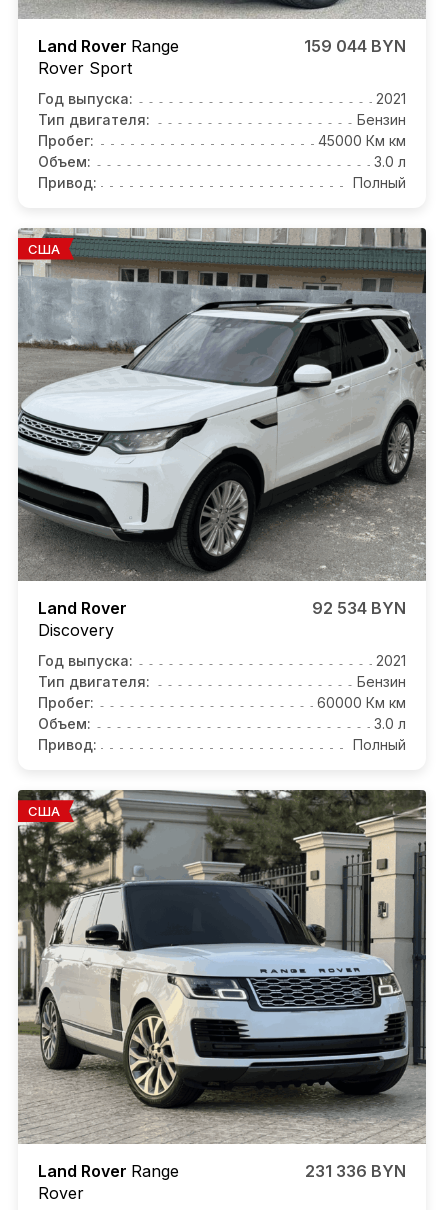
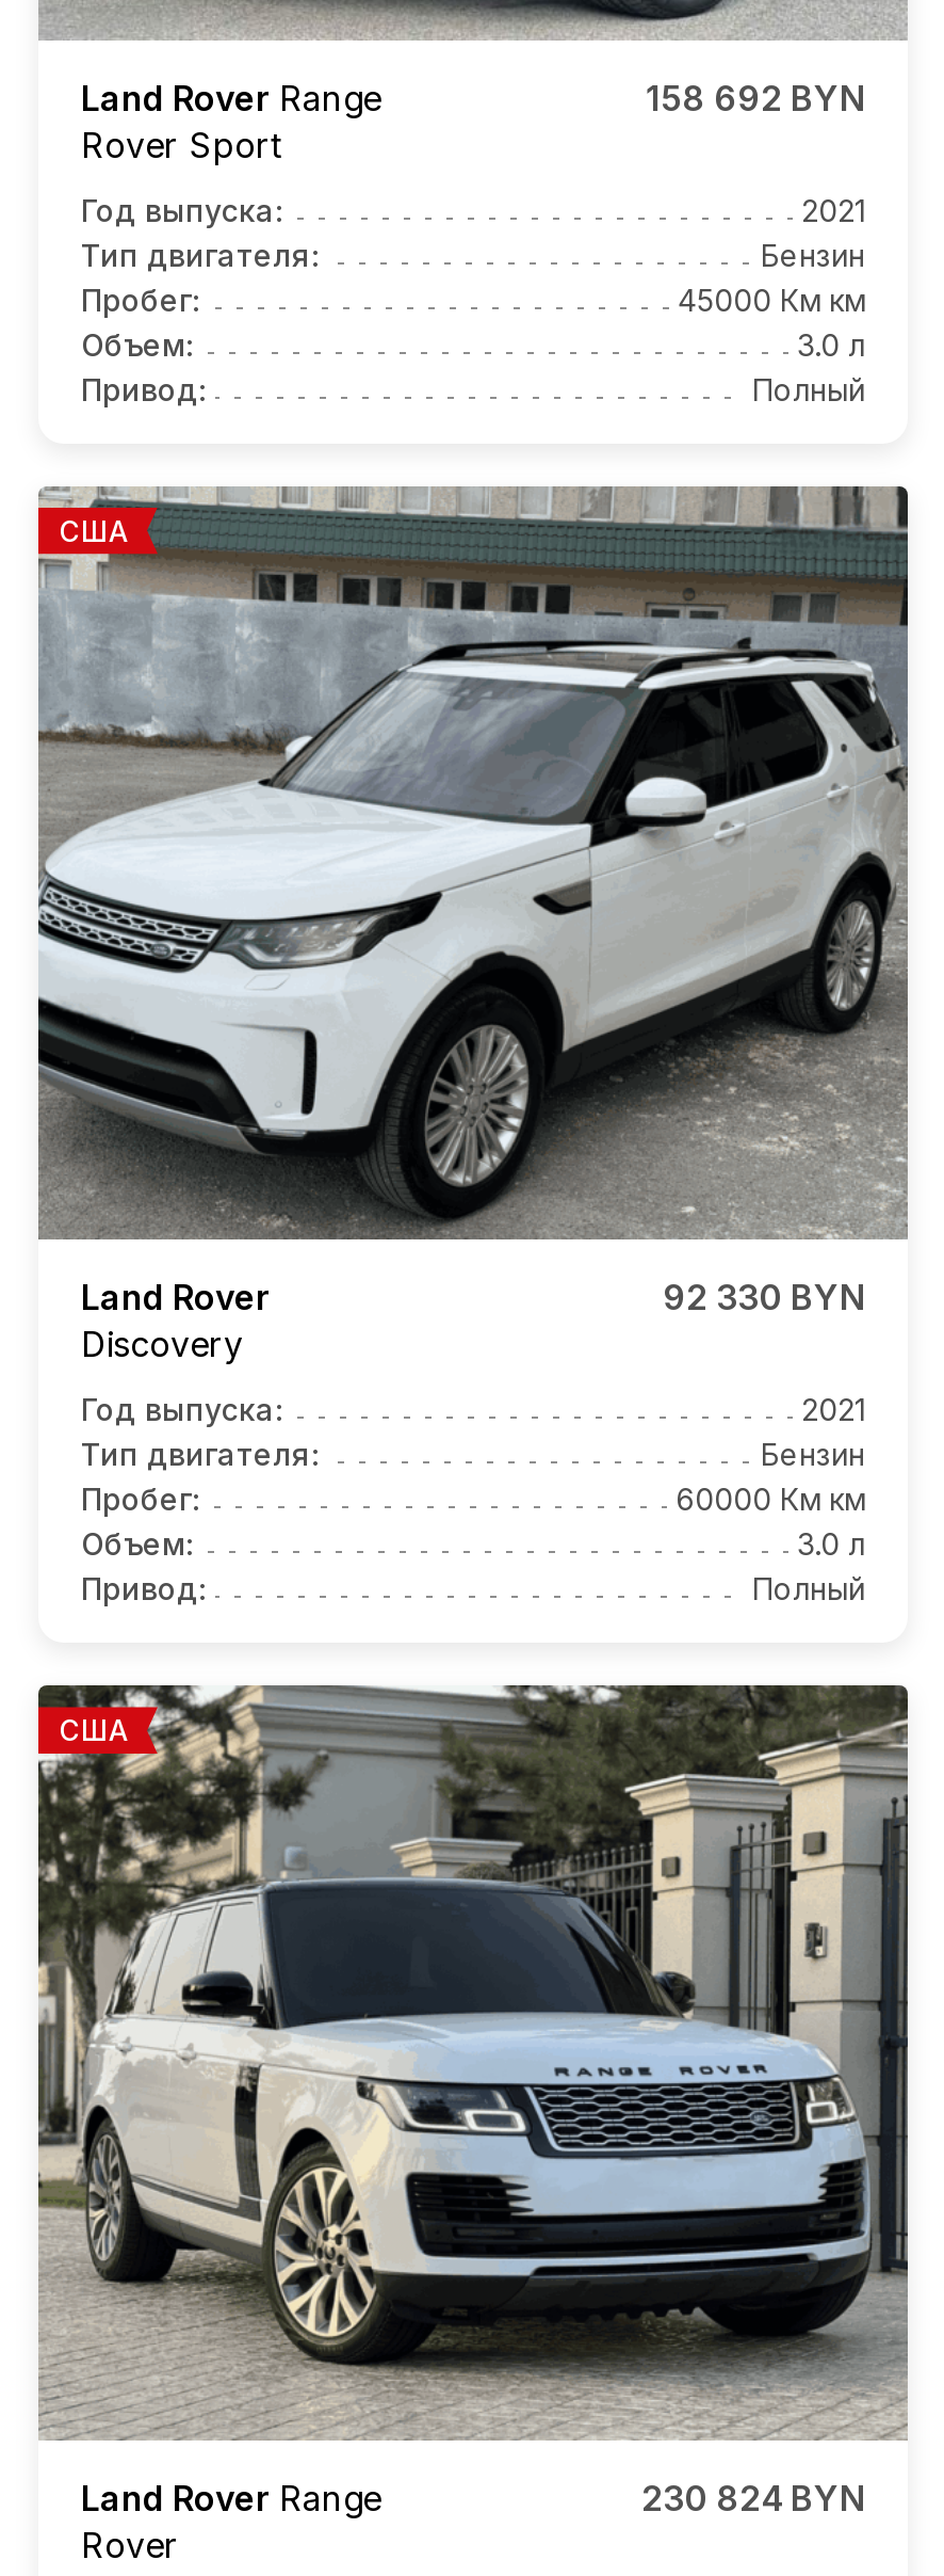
- 159 044 BYN
+ 158 692 BYN

- 92 534 BYN
+ 92 330 BYN

- 231 336 BYN
+ 230 824 BYN
